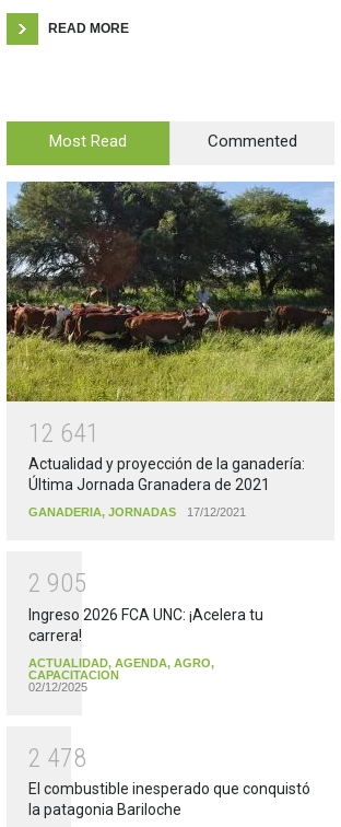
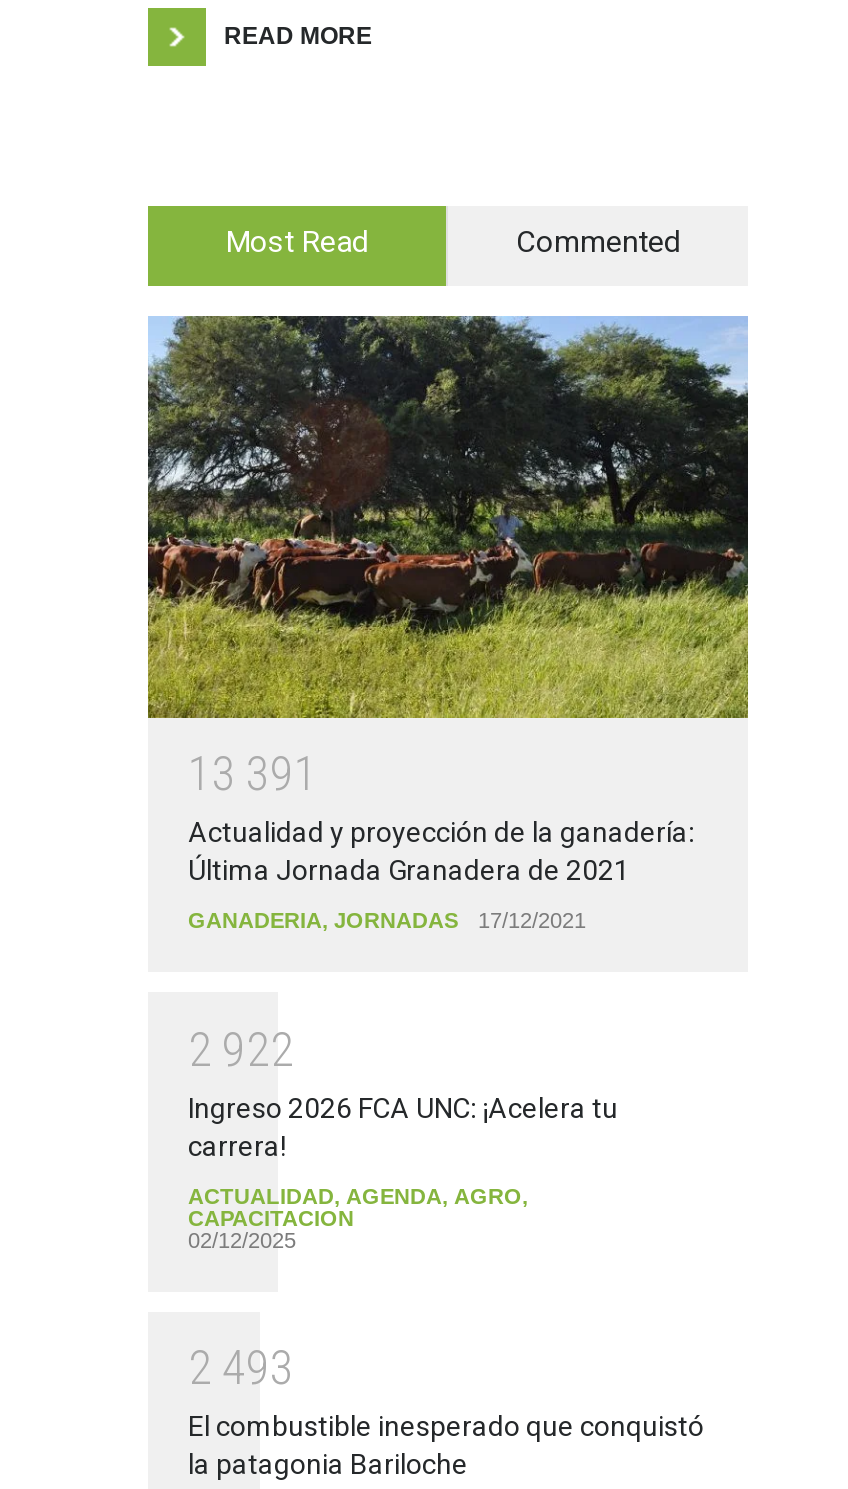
- 1 2 641
+ 1 3 391

- 2 905
+ 2 922

- 2 478
+ 2 493
